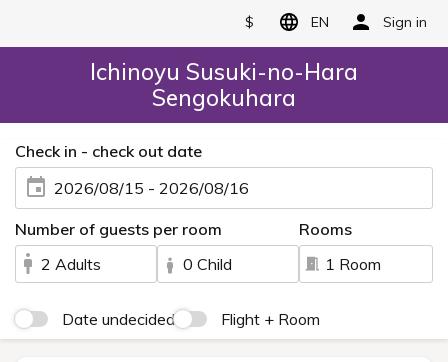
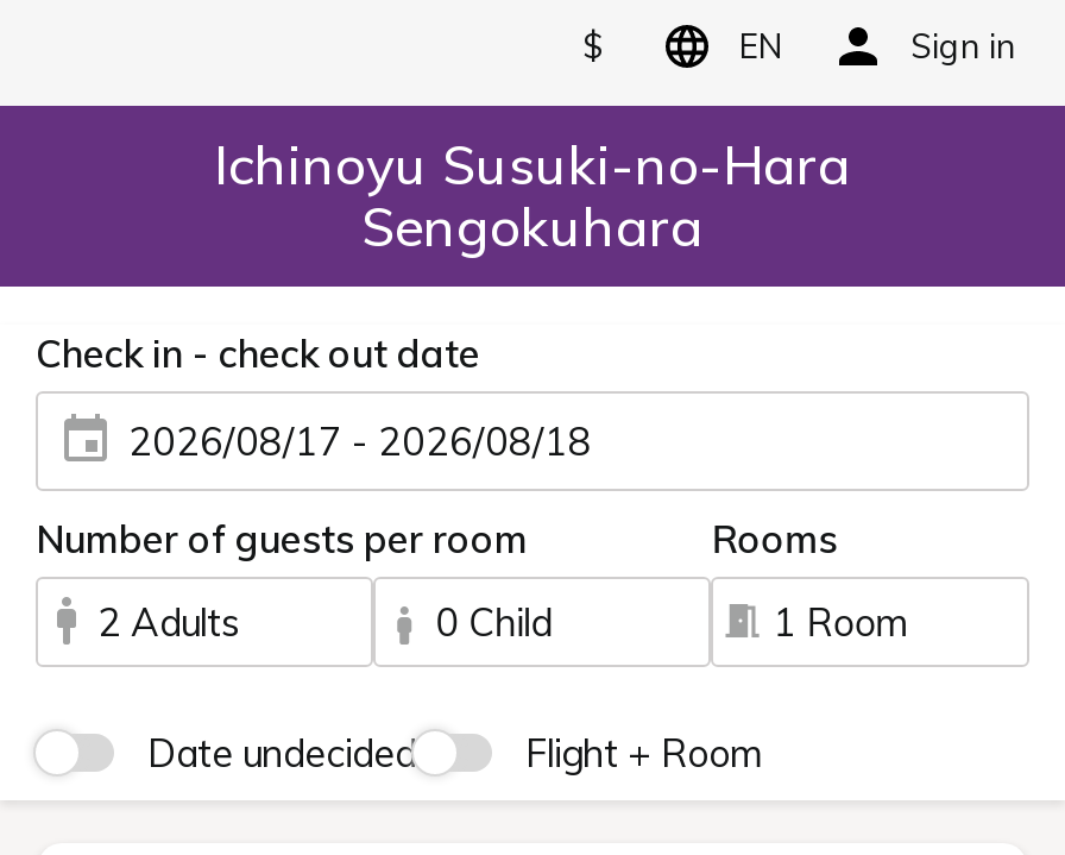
- 2026/08/15 - 2026/08/16
+ 2026/08/17 - 2026/08/18
